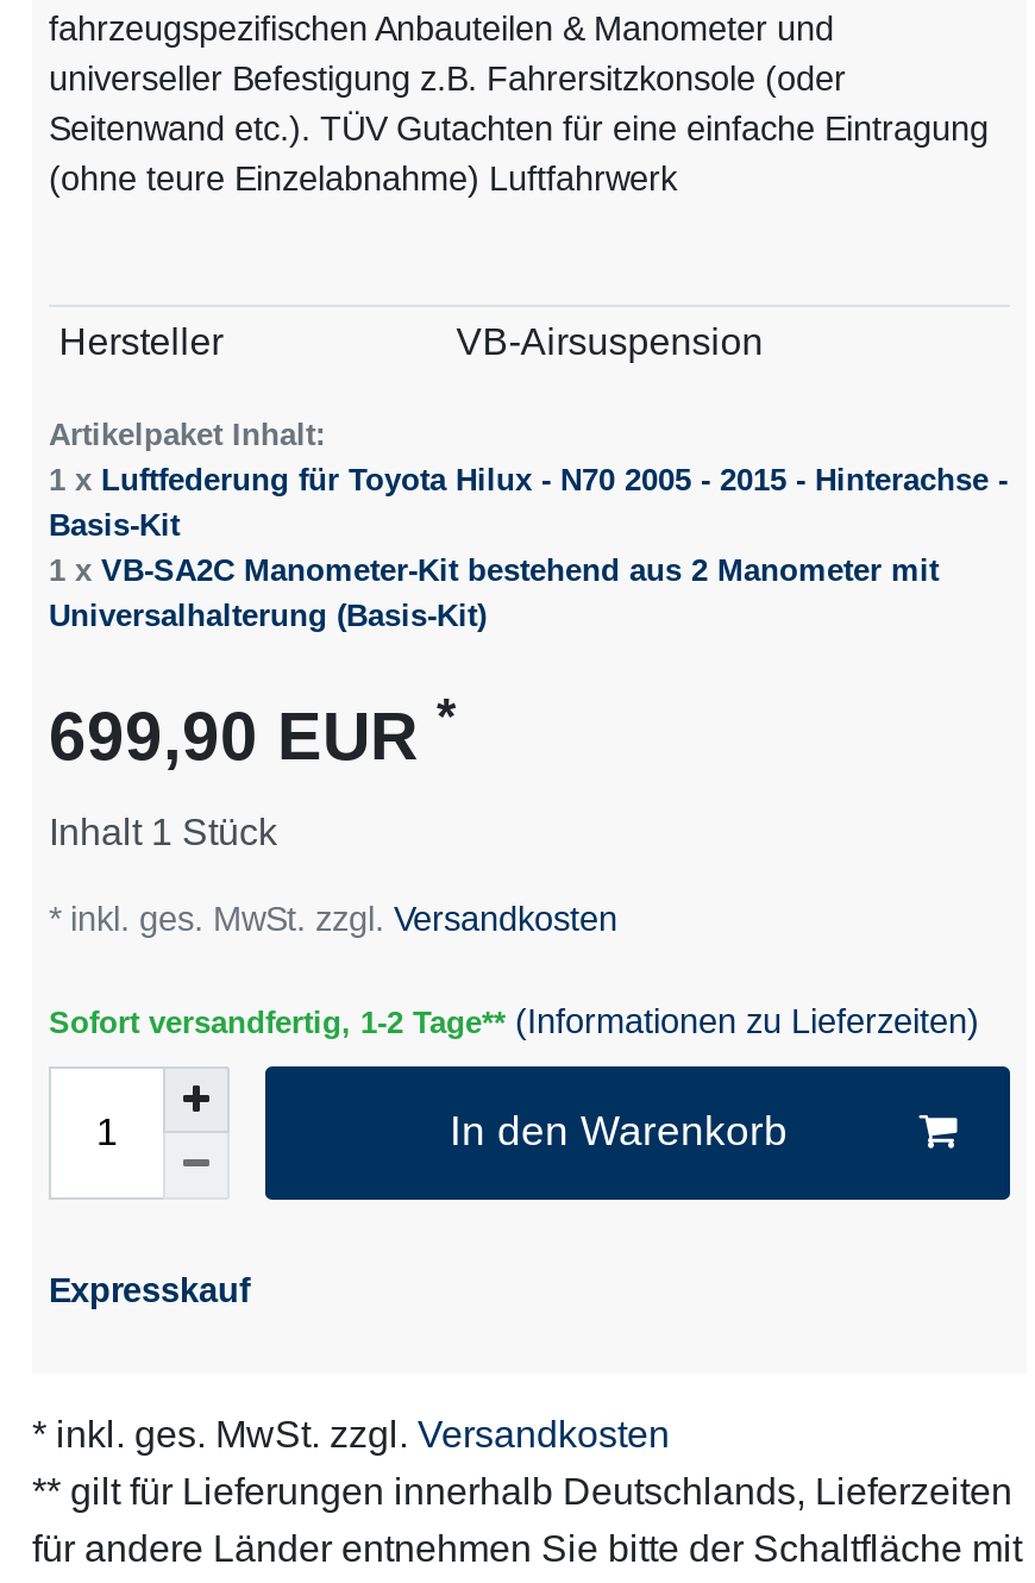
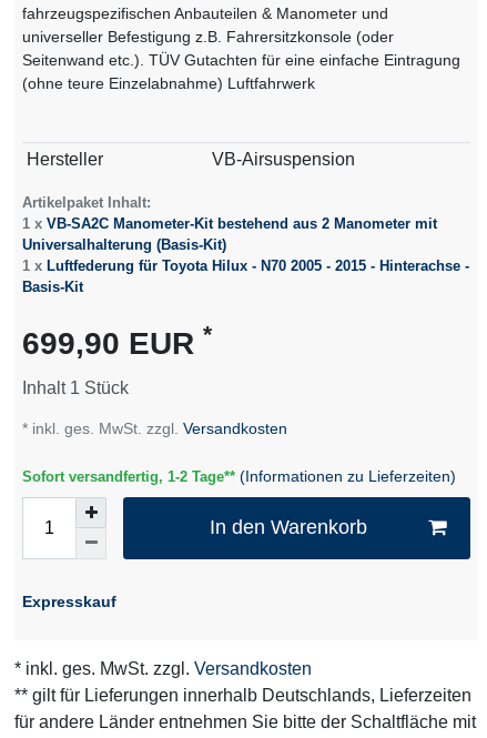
moved down: 1 x Luftfederung für Toyota Hilux - N70 2005 - 2015 - Hinterachse - | Basis-Kit

moved up: 1 x VB-SA2C Manometer-Kit bestehend aus 2 Manometer mit | Universalhalterung (Basis-Kit)
